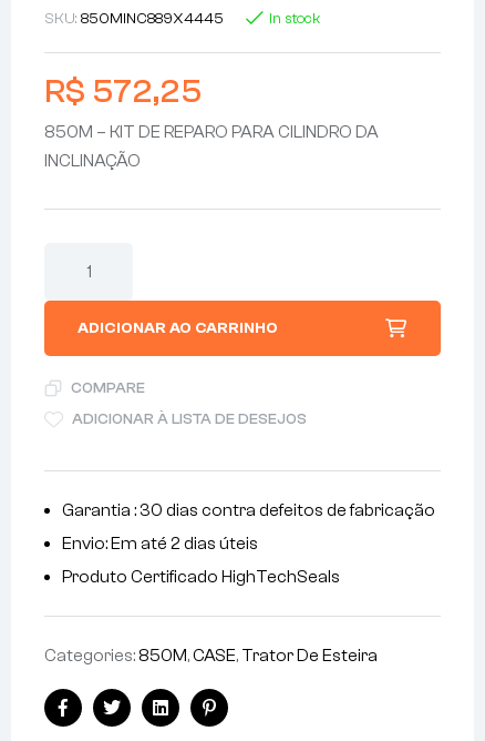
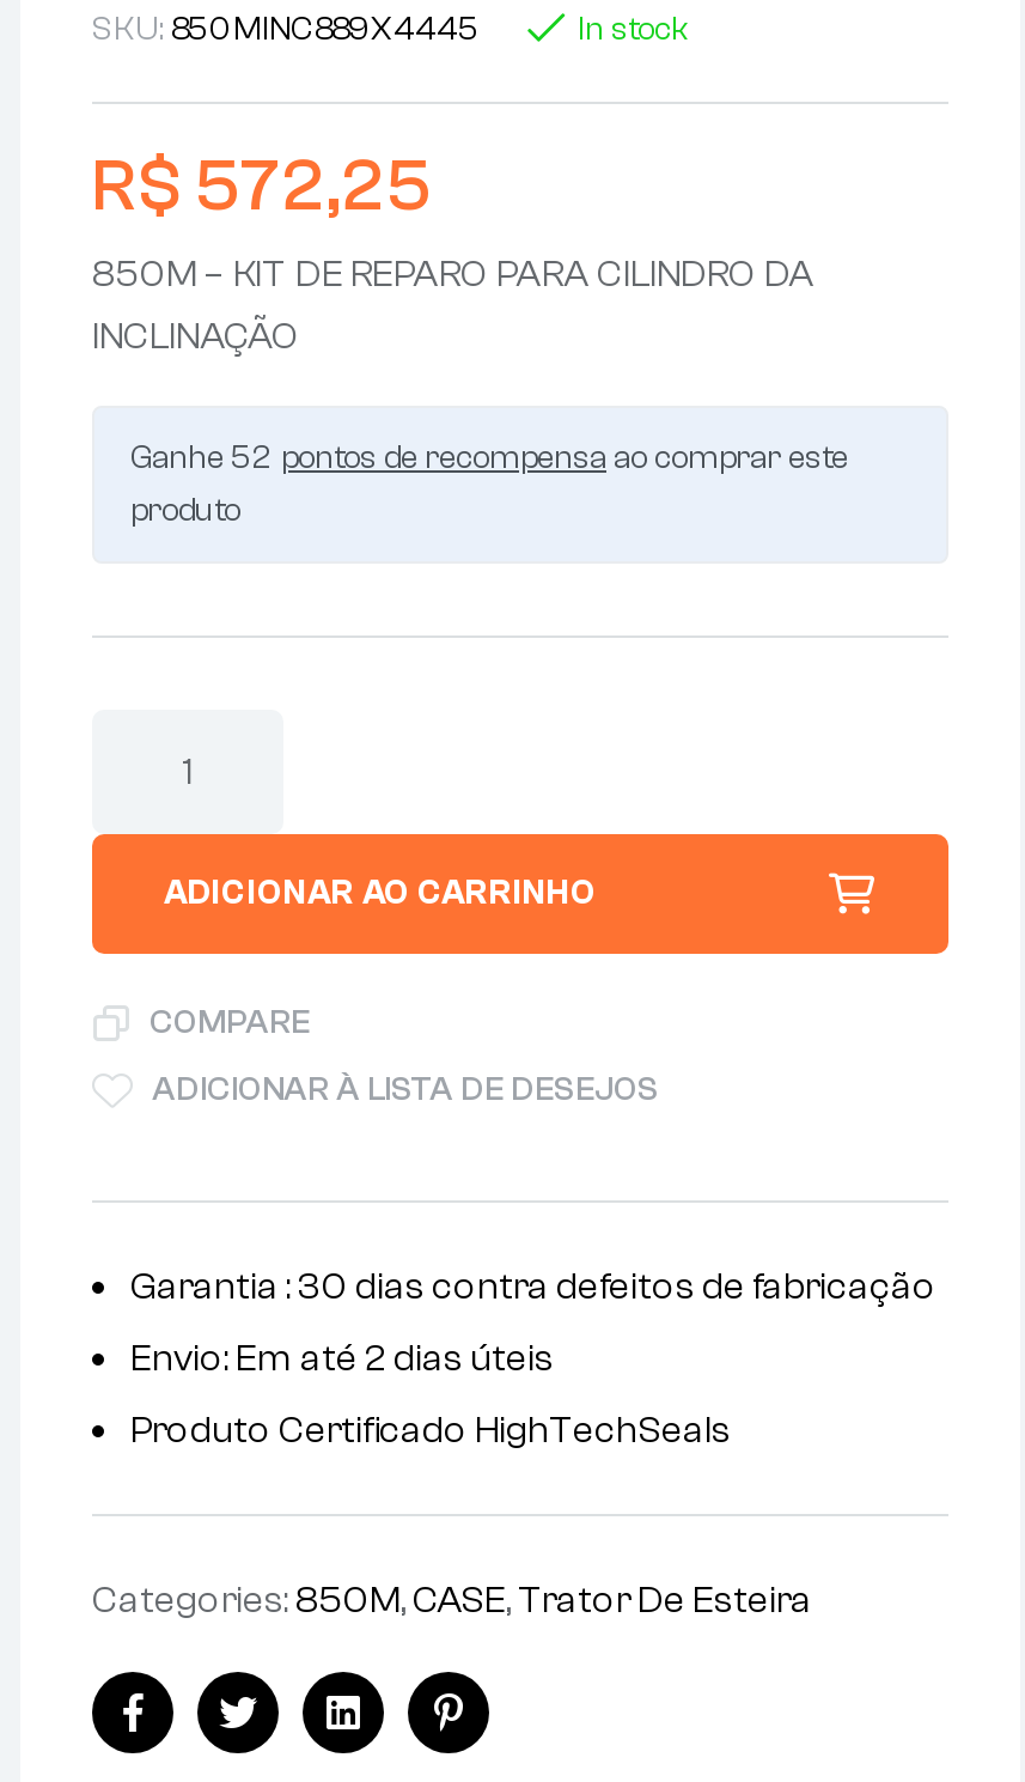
+ Ganhe 52 pontos de recompensa ao comprar este
+ produto
